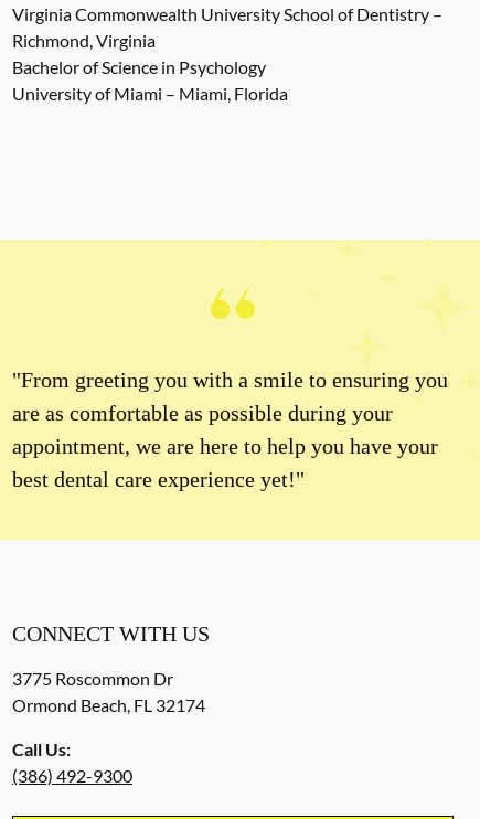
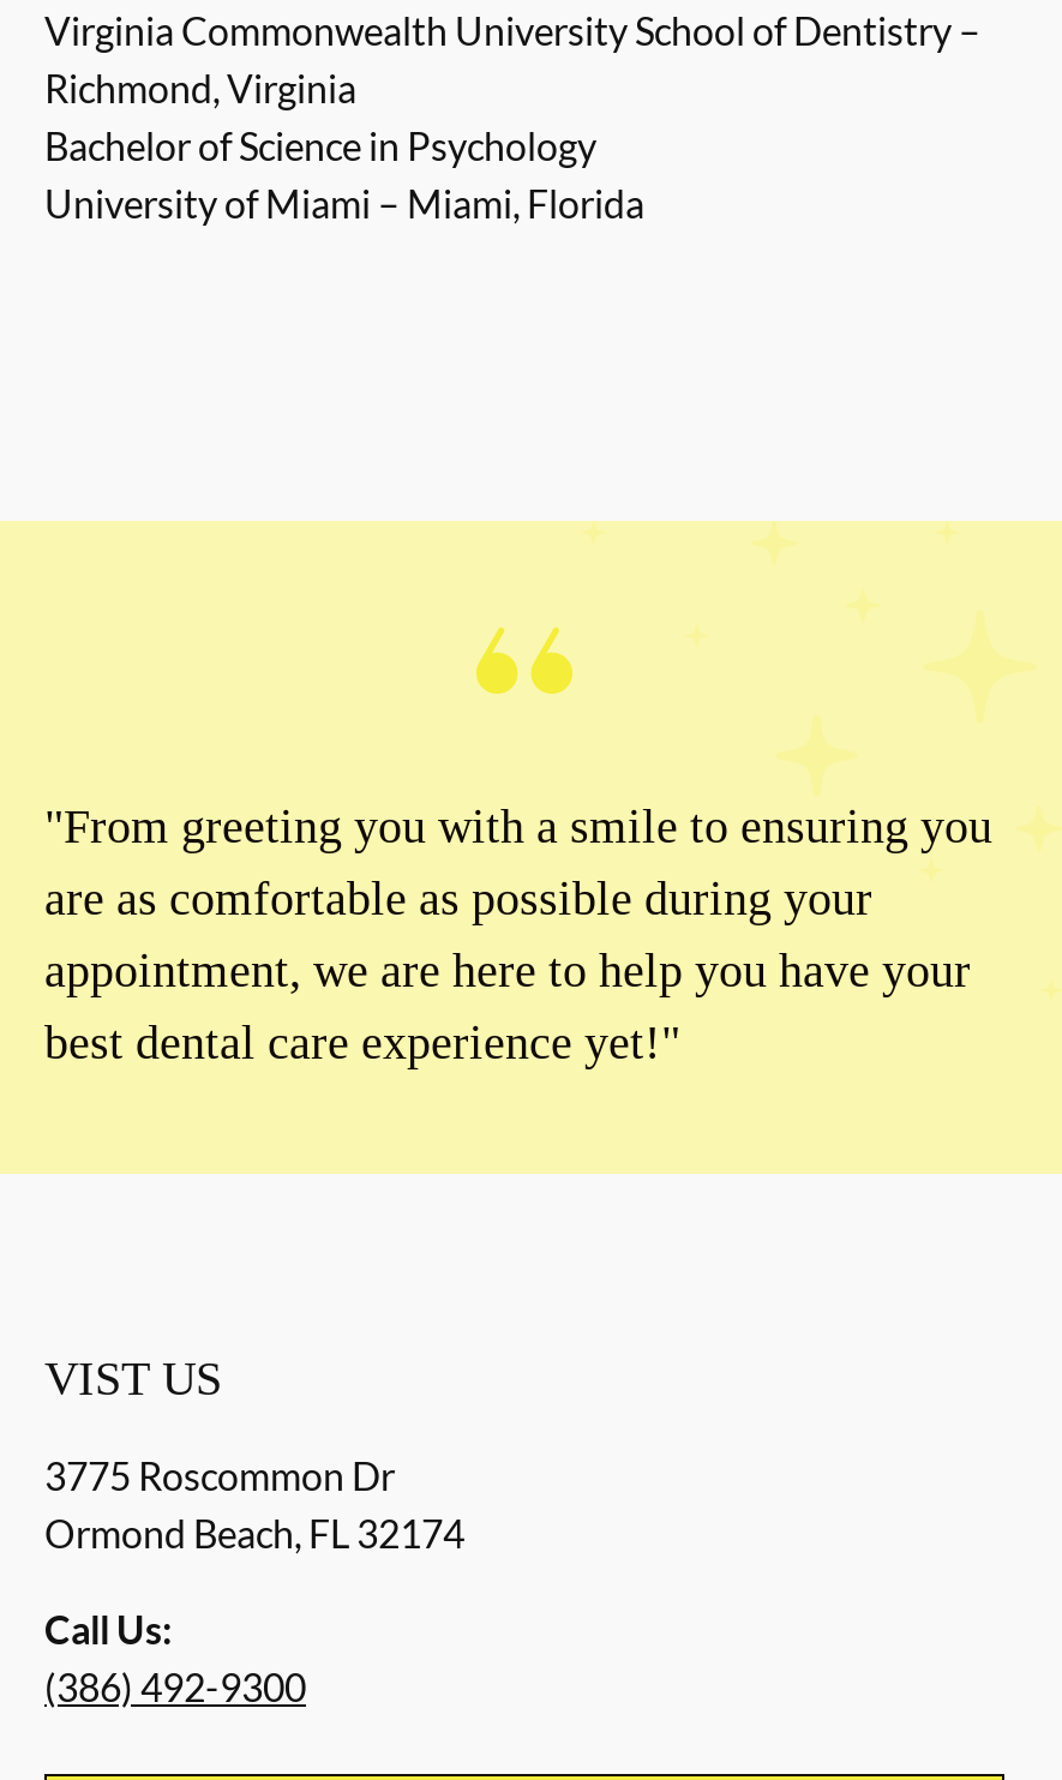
- CONNECT WITH US
+ VIST US
